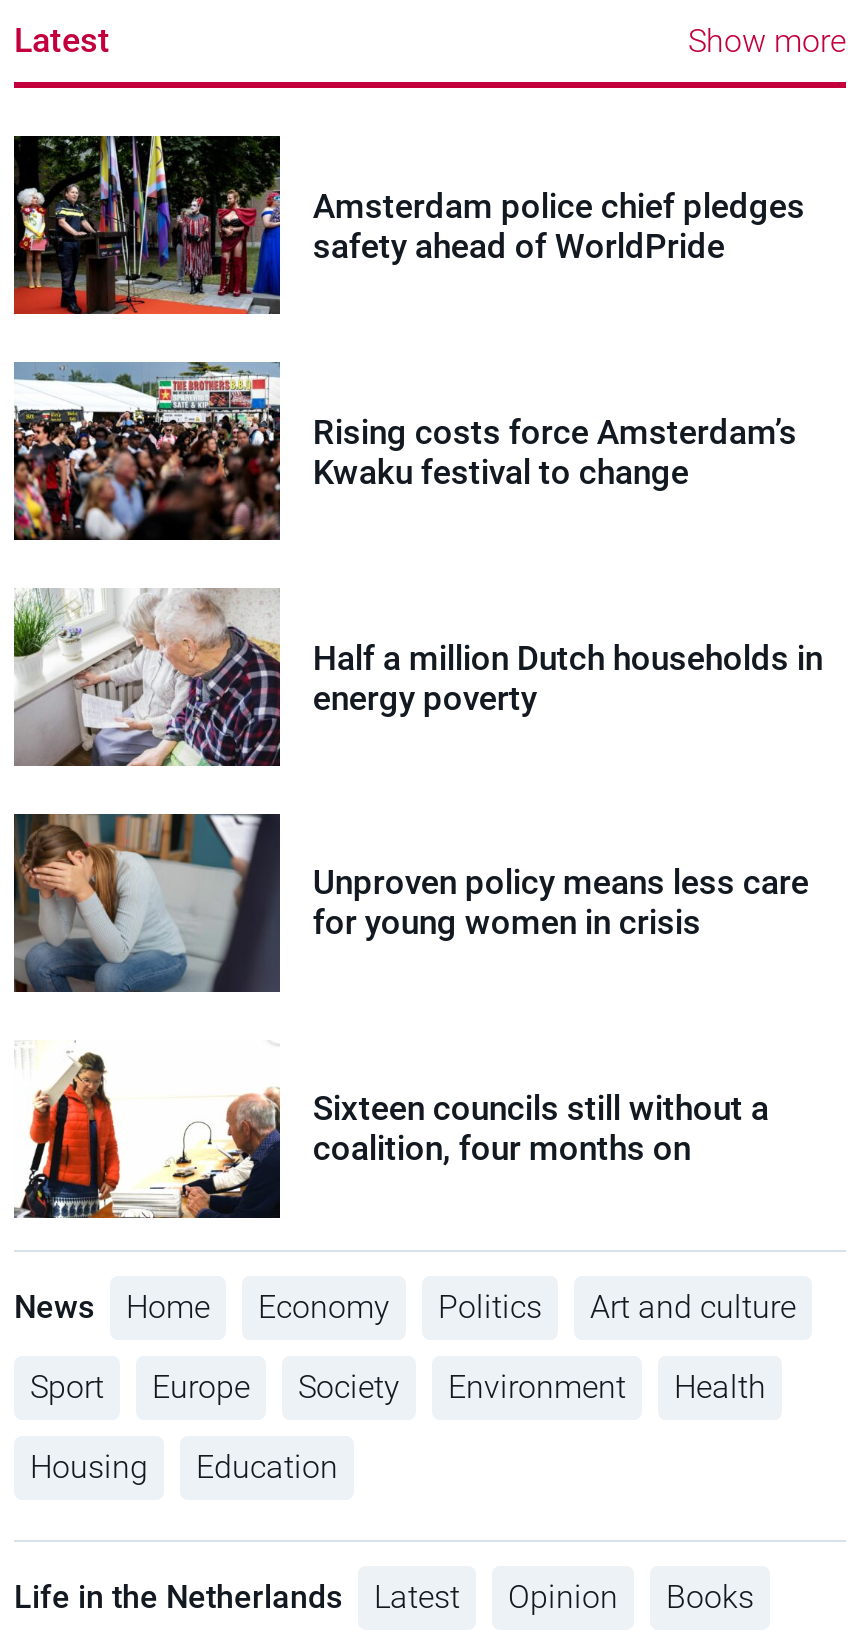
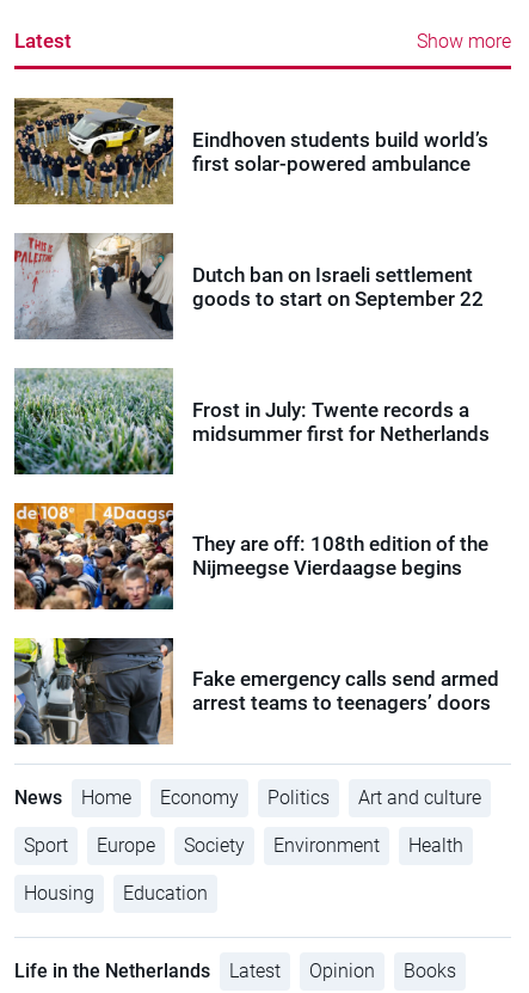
- [image]
- Amsterdam police chief pledges
- safety ahead of WorldPride
+ [image]
+ Eindhoven students build world’s
+ first solar-powered ambulance

- [image]
- Rising costs force Amsterdam’s
- Kwaku festival to change
+ [image]
+ Dutch ban on Israeli settlement
+ goods to start on September 22

- [image]
- Half a million Dutch households in
- energy poverty
+ [image]
+ Frost in July: Twente records a
+ midsummer first for Netherlands

- [image]
- Unproven policy means less care
- for young women in crisis
+ [image]
+ They are off: 108th edition of the
+ Nijmeegse Vierdaagse begins

- [image]
- Sixteen councils still without a
- coalition, four months on
+ [image]
+ Fake emergency calls send armed
+ arrest teams to teenagers’ doors
